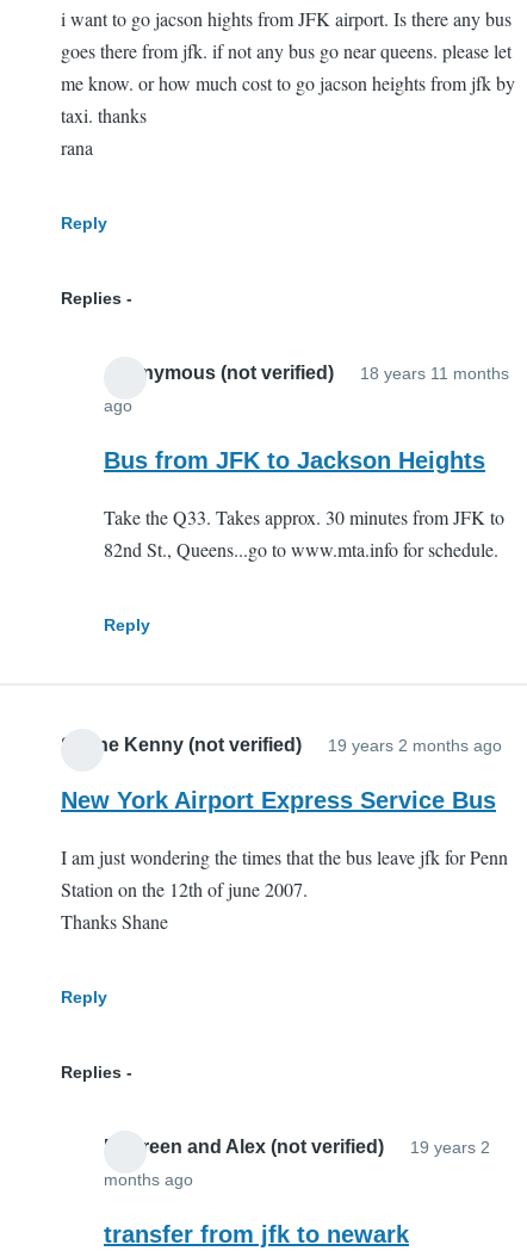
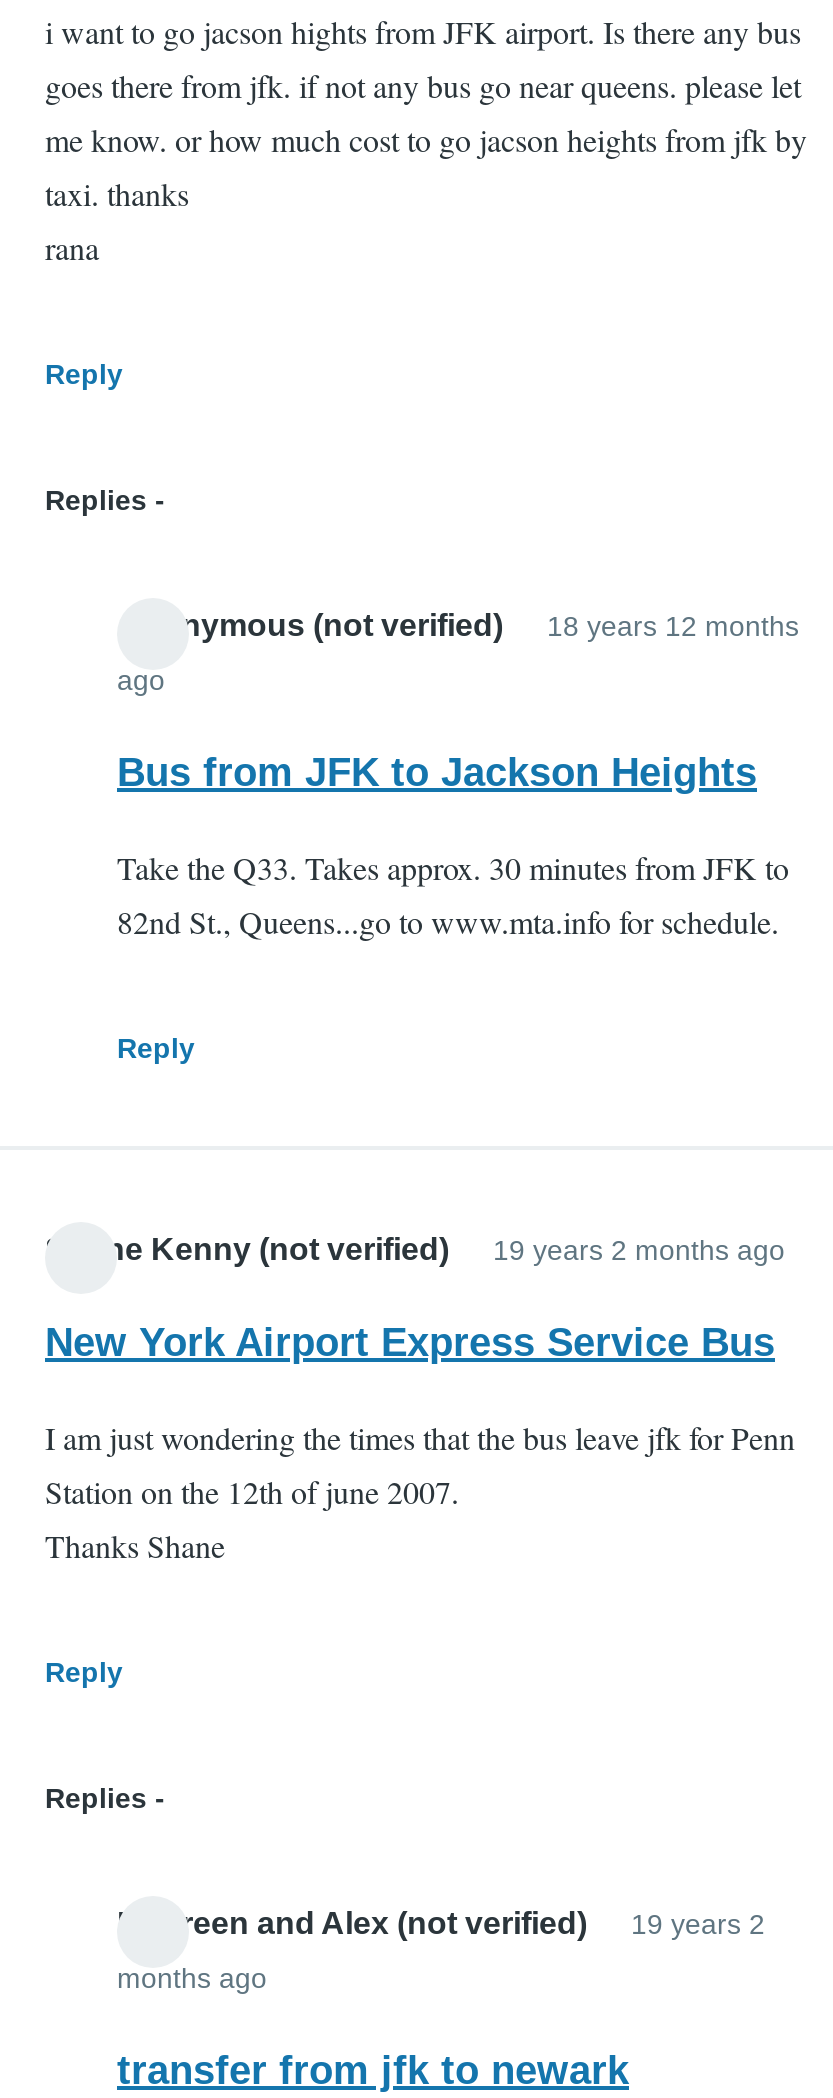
- 18 years 11 months
+ 18 years 12 months
